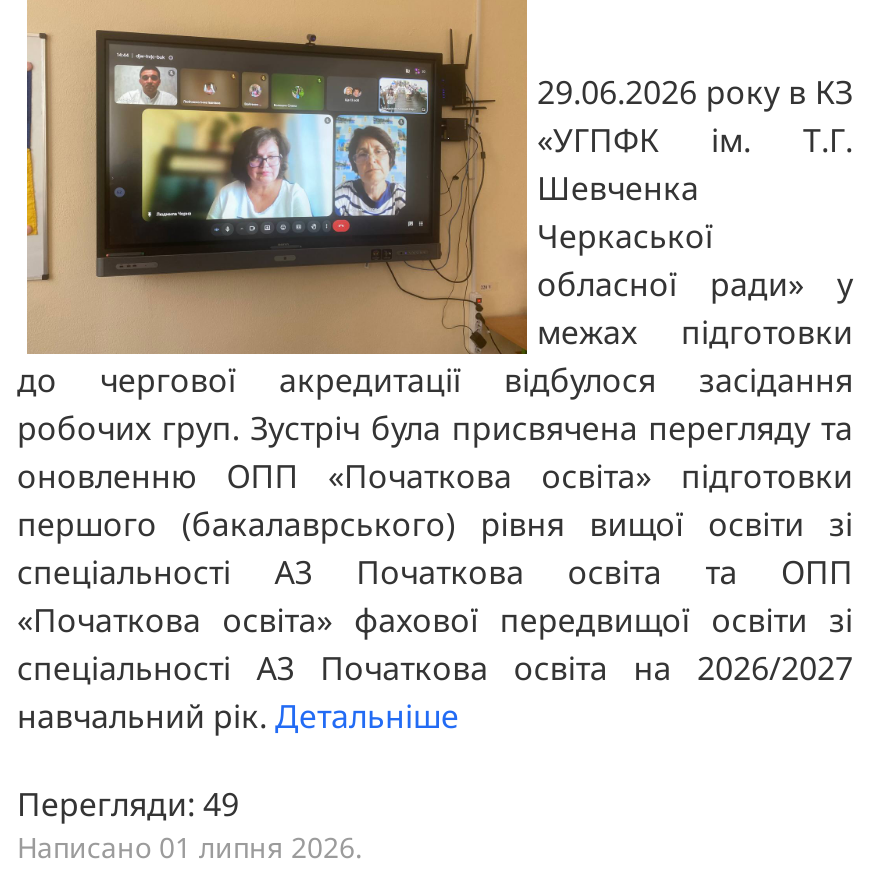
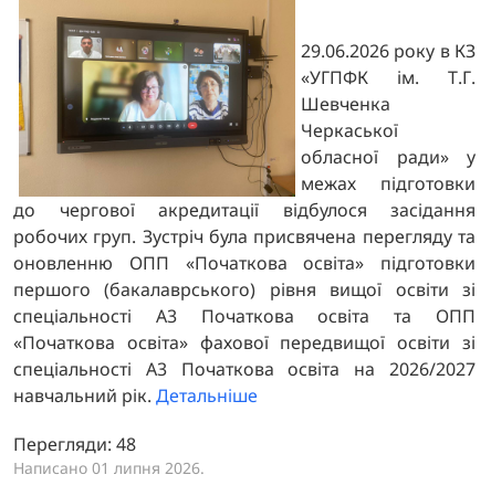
- Перегляди: 49
+ Перегляди: 48
